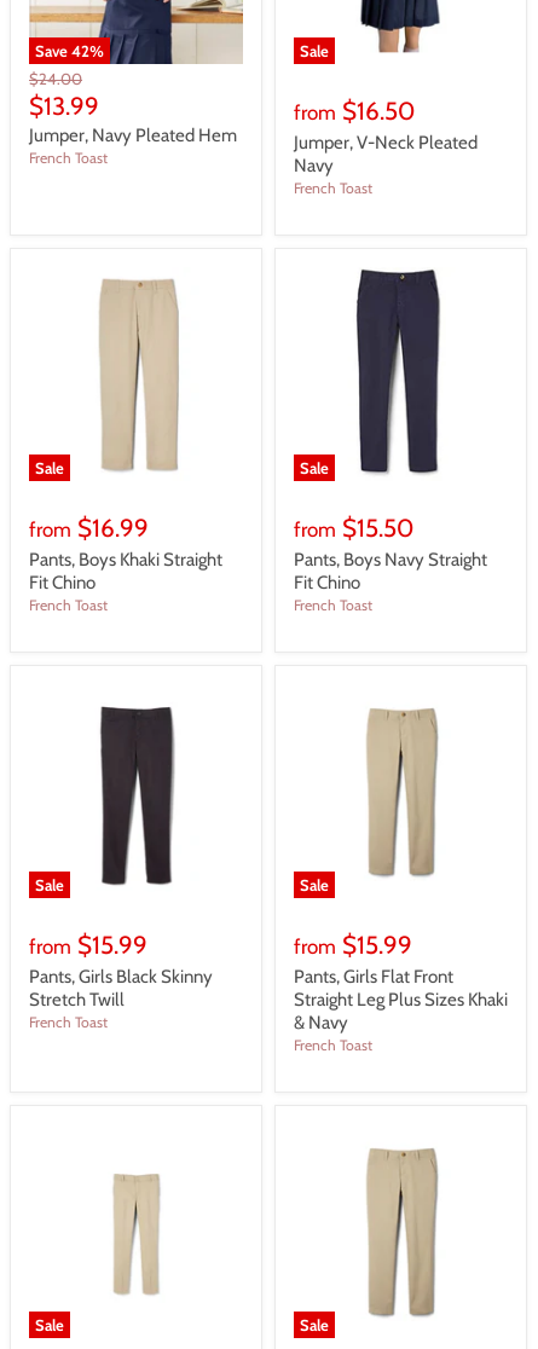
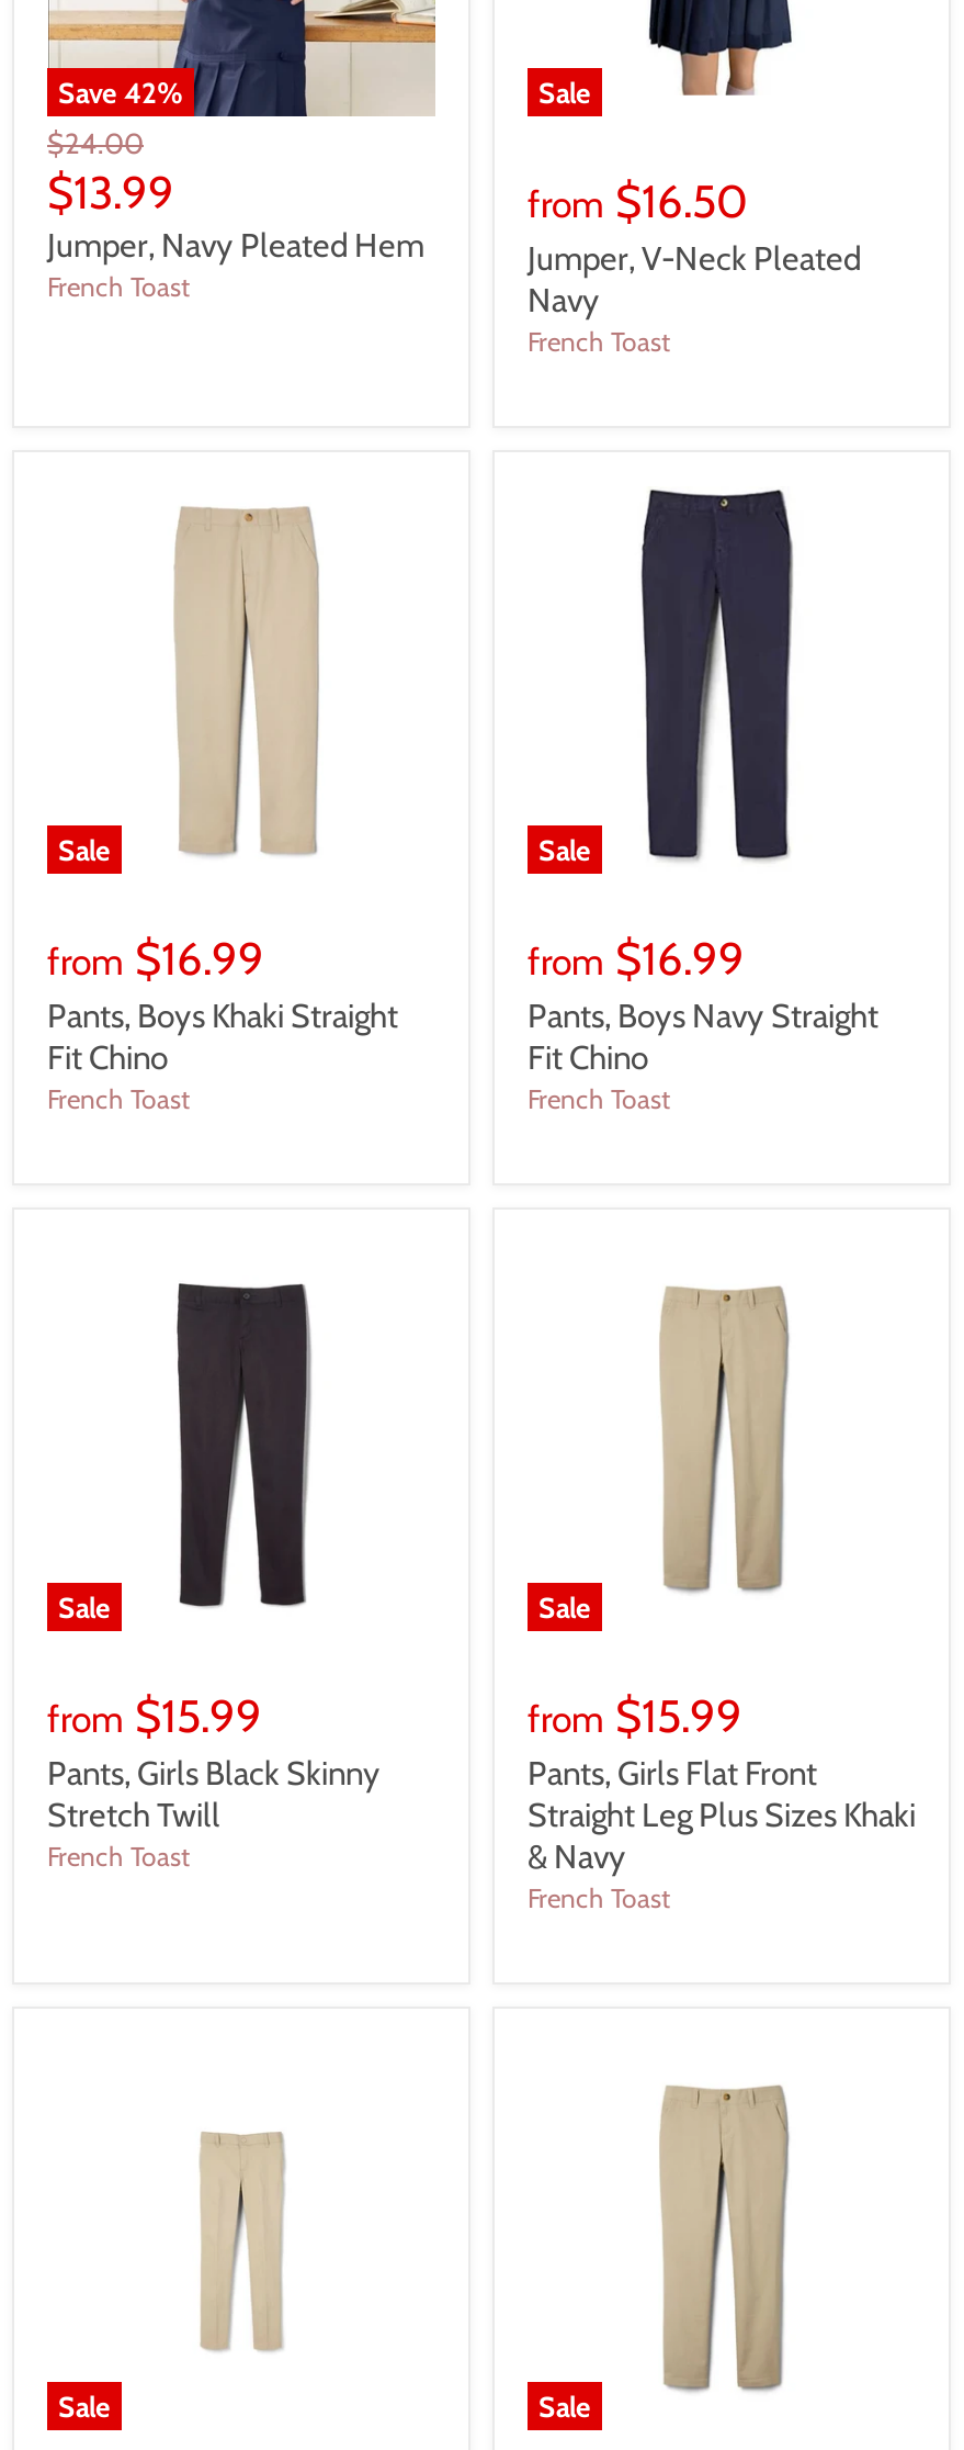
- from $15.50
+ from $16.99
